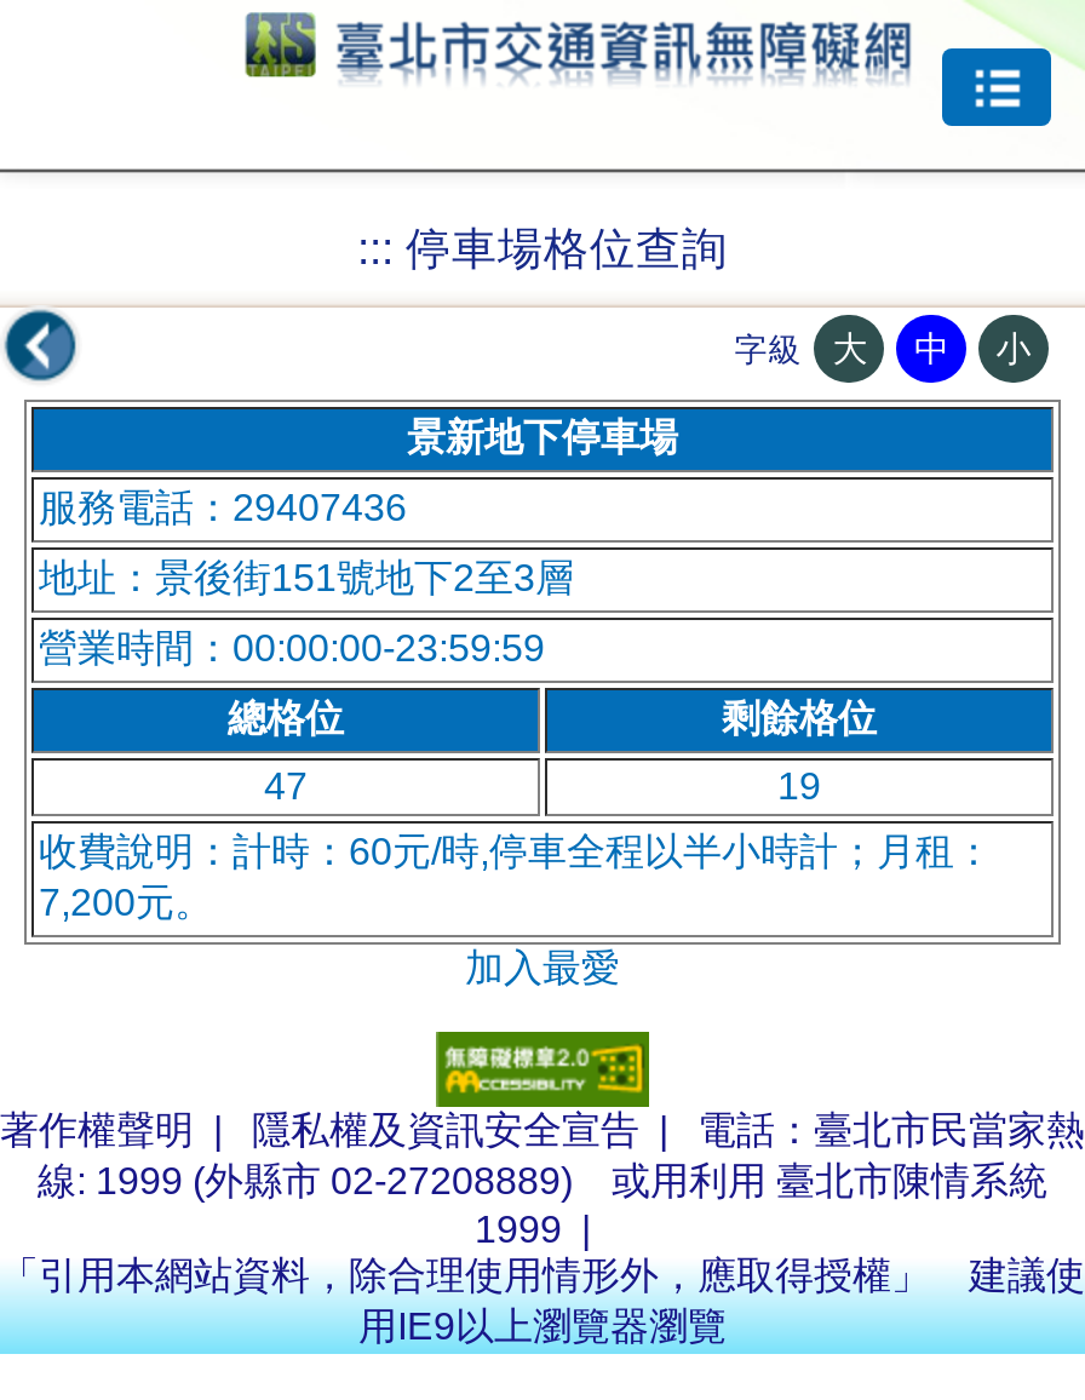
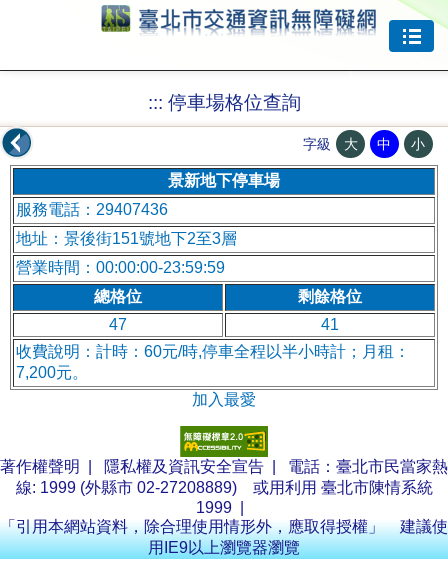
- 19
+ 41
